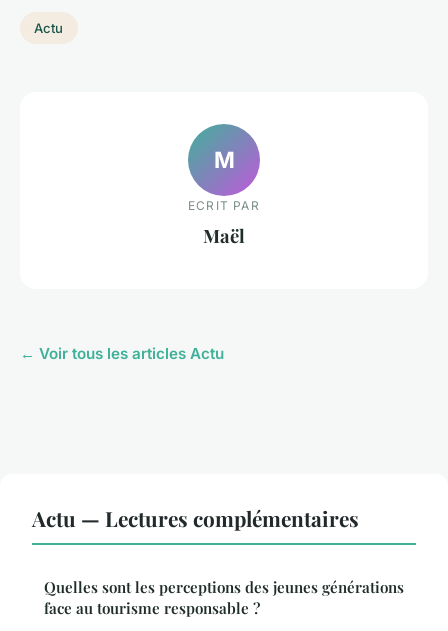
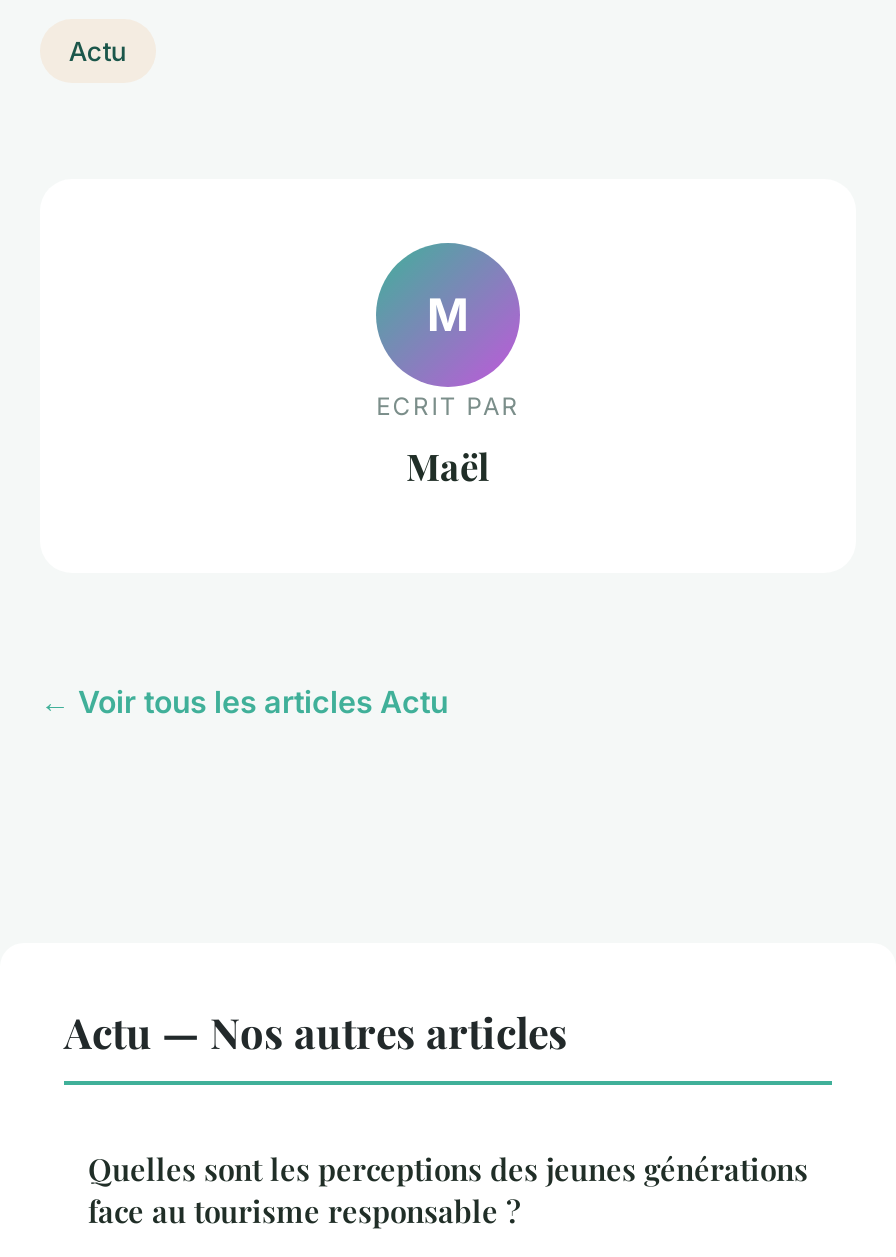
- Actu — Lectures complémentaires
+ Actu — Nos autres articles
